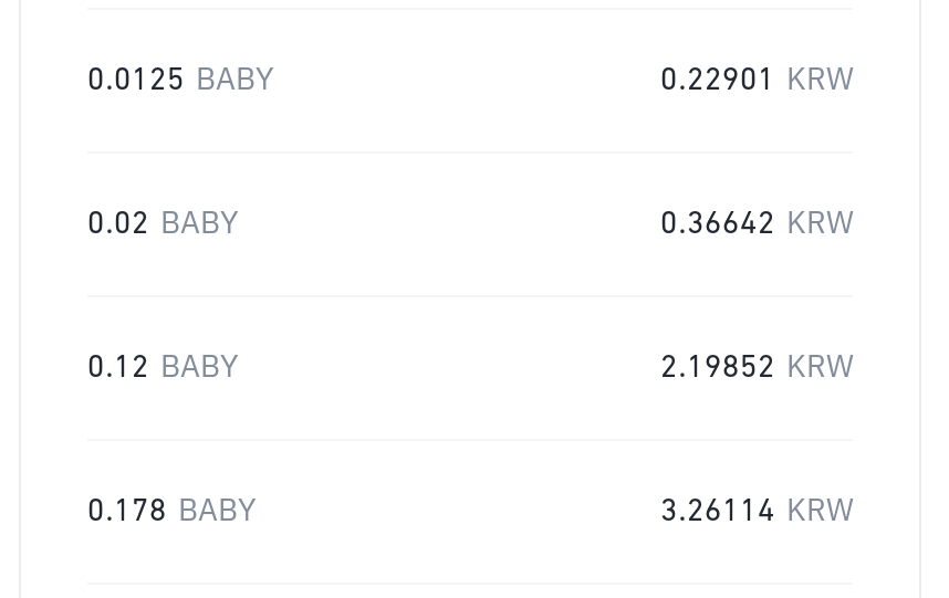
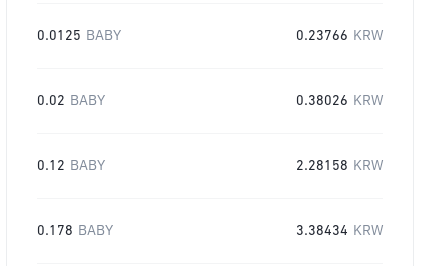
- 0.22901 KRW
+ 0.23766 KRW

- 0.36642 KRW
+ 0.38026 KRW

- 2.19852 KRW
+ 2.28158 KRW

- 3.26114 KRW
+ 3.38434 KRW
